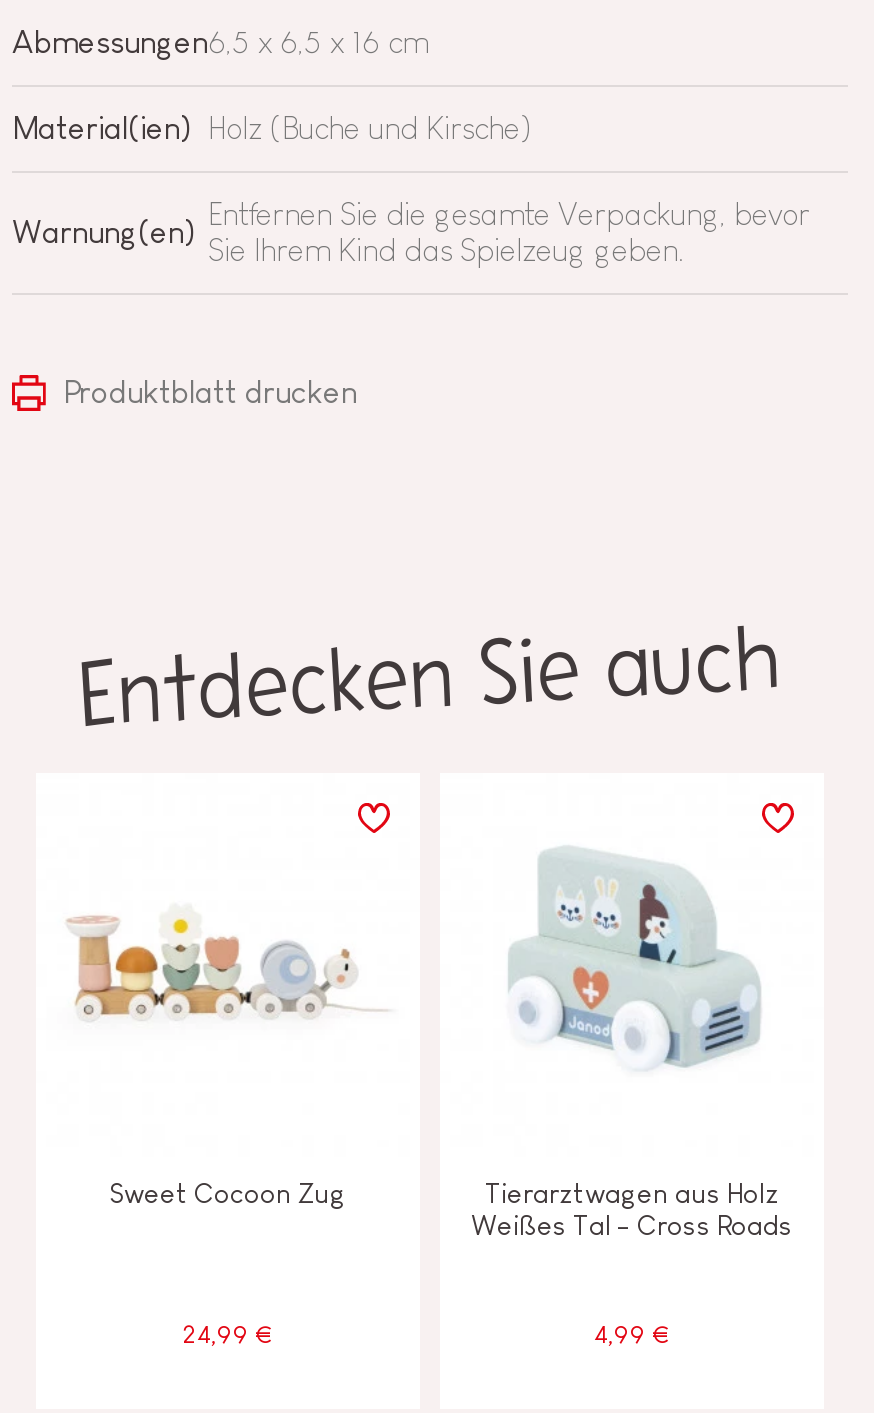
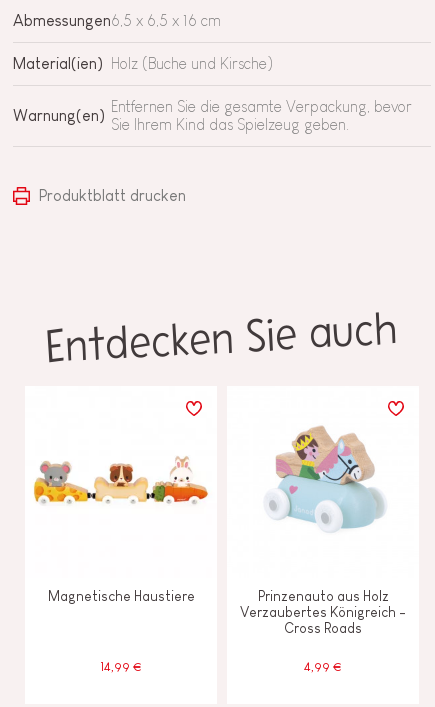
- [image]
+ [image]

- [image]
+ [image]

- Sweet Cocoon Zug
+ Magnetische Haustiere

- Tierarztwagen aus Holz
- Weißes Tal - Cross Roads
+ Prinzenauto aus Holz
+ Verzaubertes Königreich -
+ Cross Roads

- 24,99 €
+ 14,99 €
